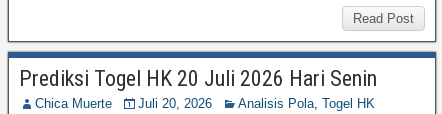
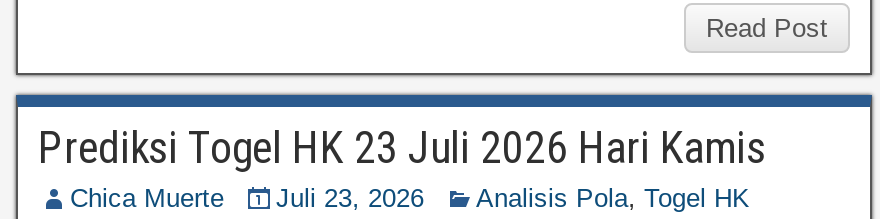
- Prediksi Togel HK 20 Juli 2026 Hari Senin
+ Prediksi Togel HK 23 Juli 2026 Hari Kamis

- Chica Muerte Juli 20, 2026 Analisis Pola, Togel HK
+ Chica Muerte Juli 23, 2026 Analisis Pola, Togel HK
